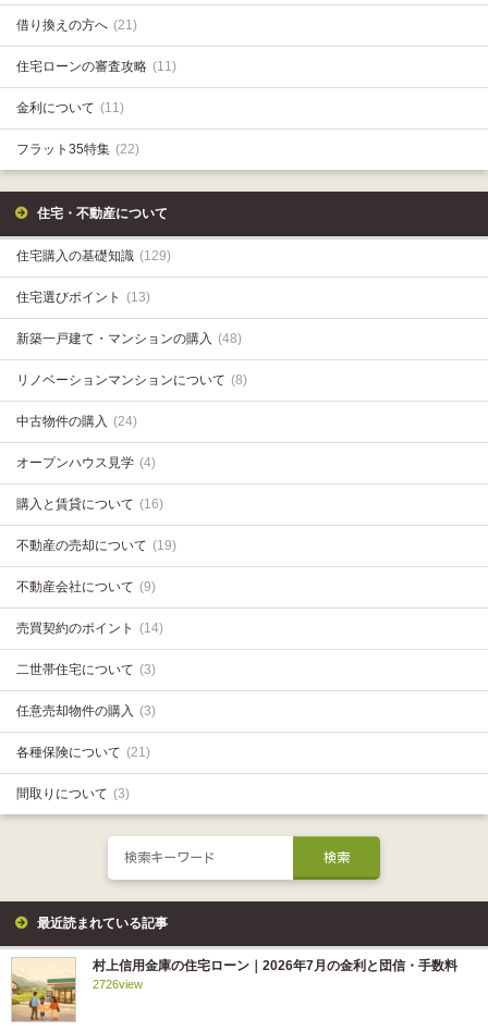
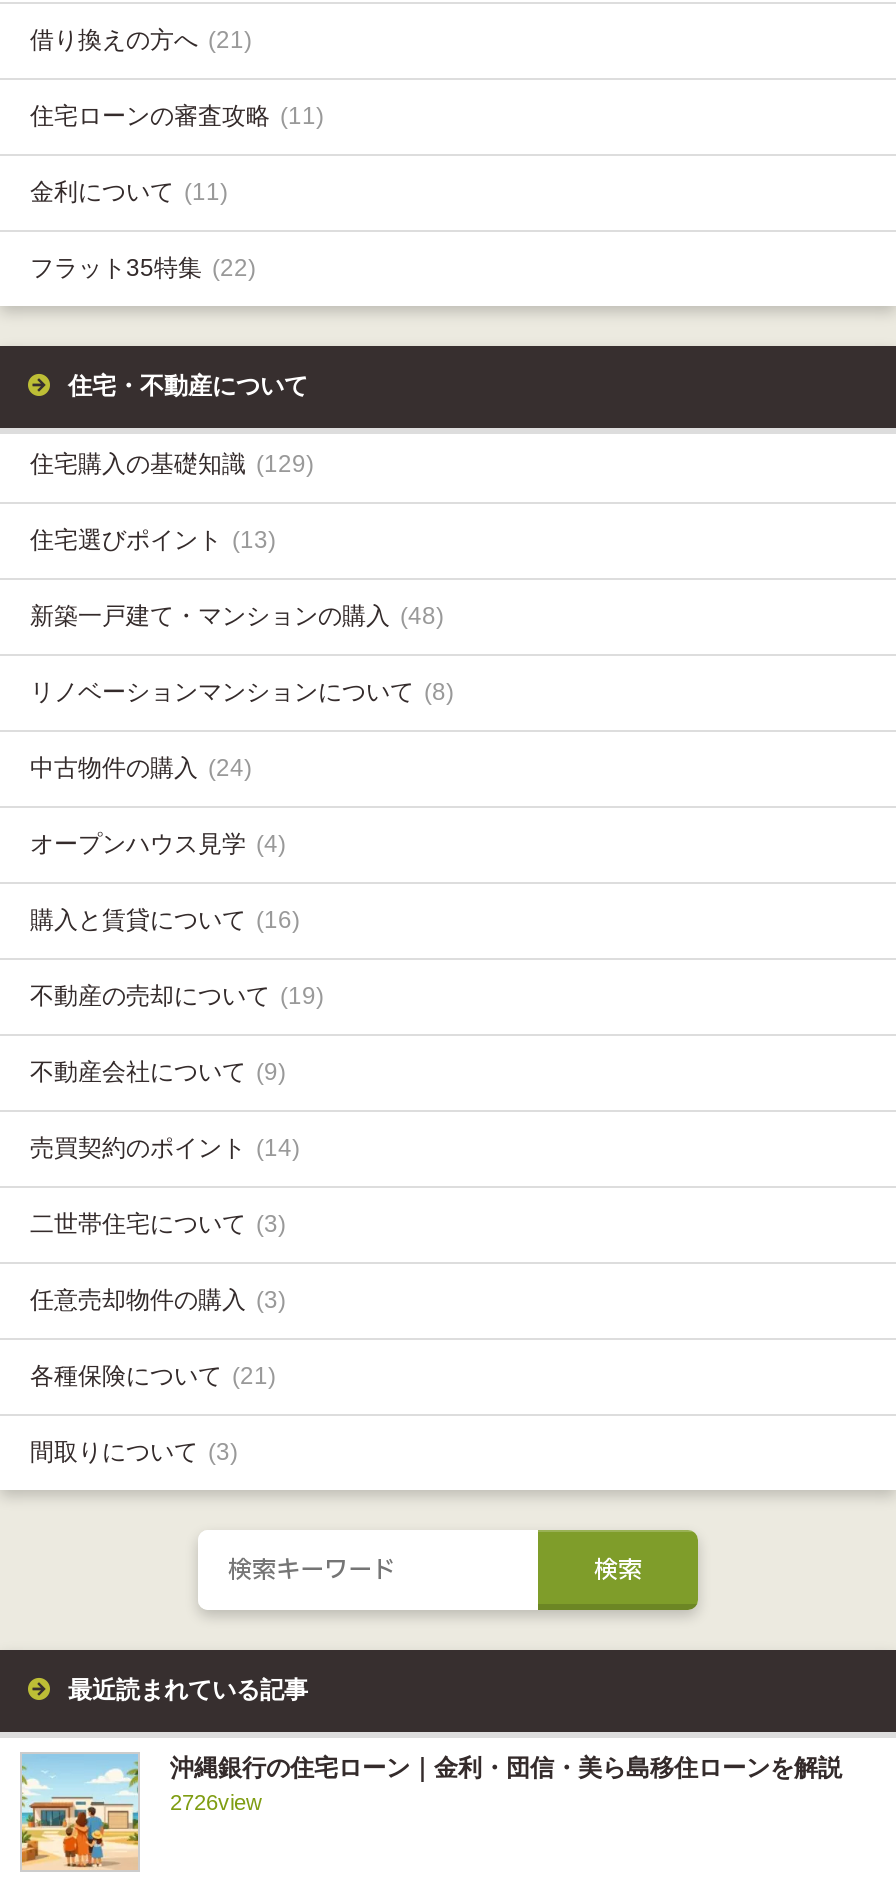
- [image]
- 村上信用金庫の住宅ローン｜2026年7月の金利と団信・手数料
+ [image]
+ 沖縄銀行の住宅ローン｜金利・団信・美ら島移住ローンを解説
